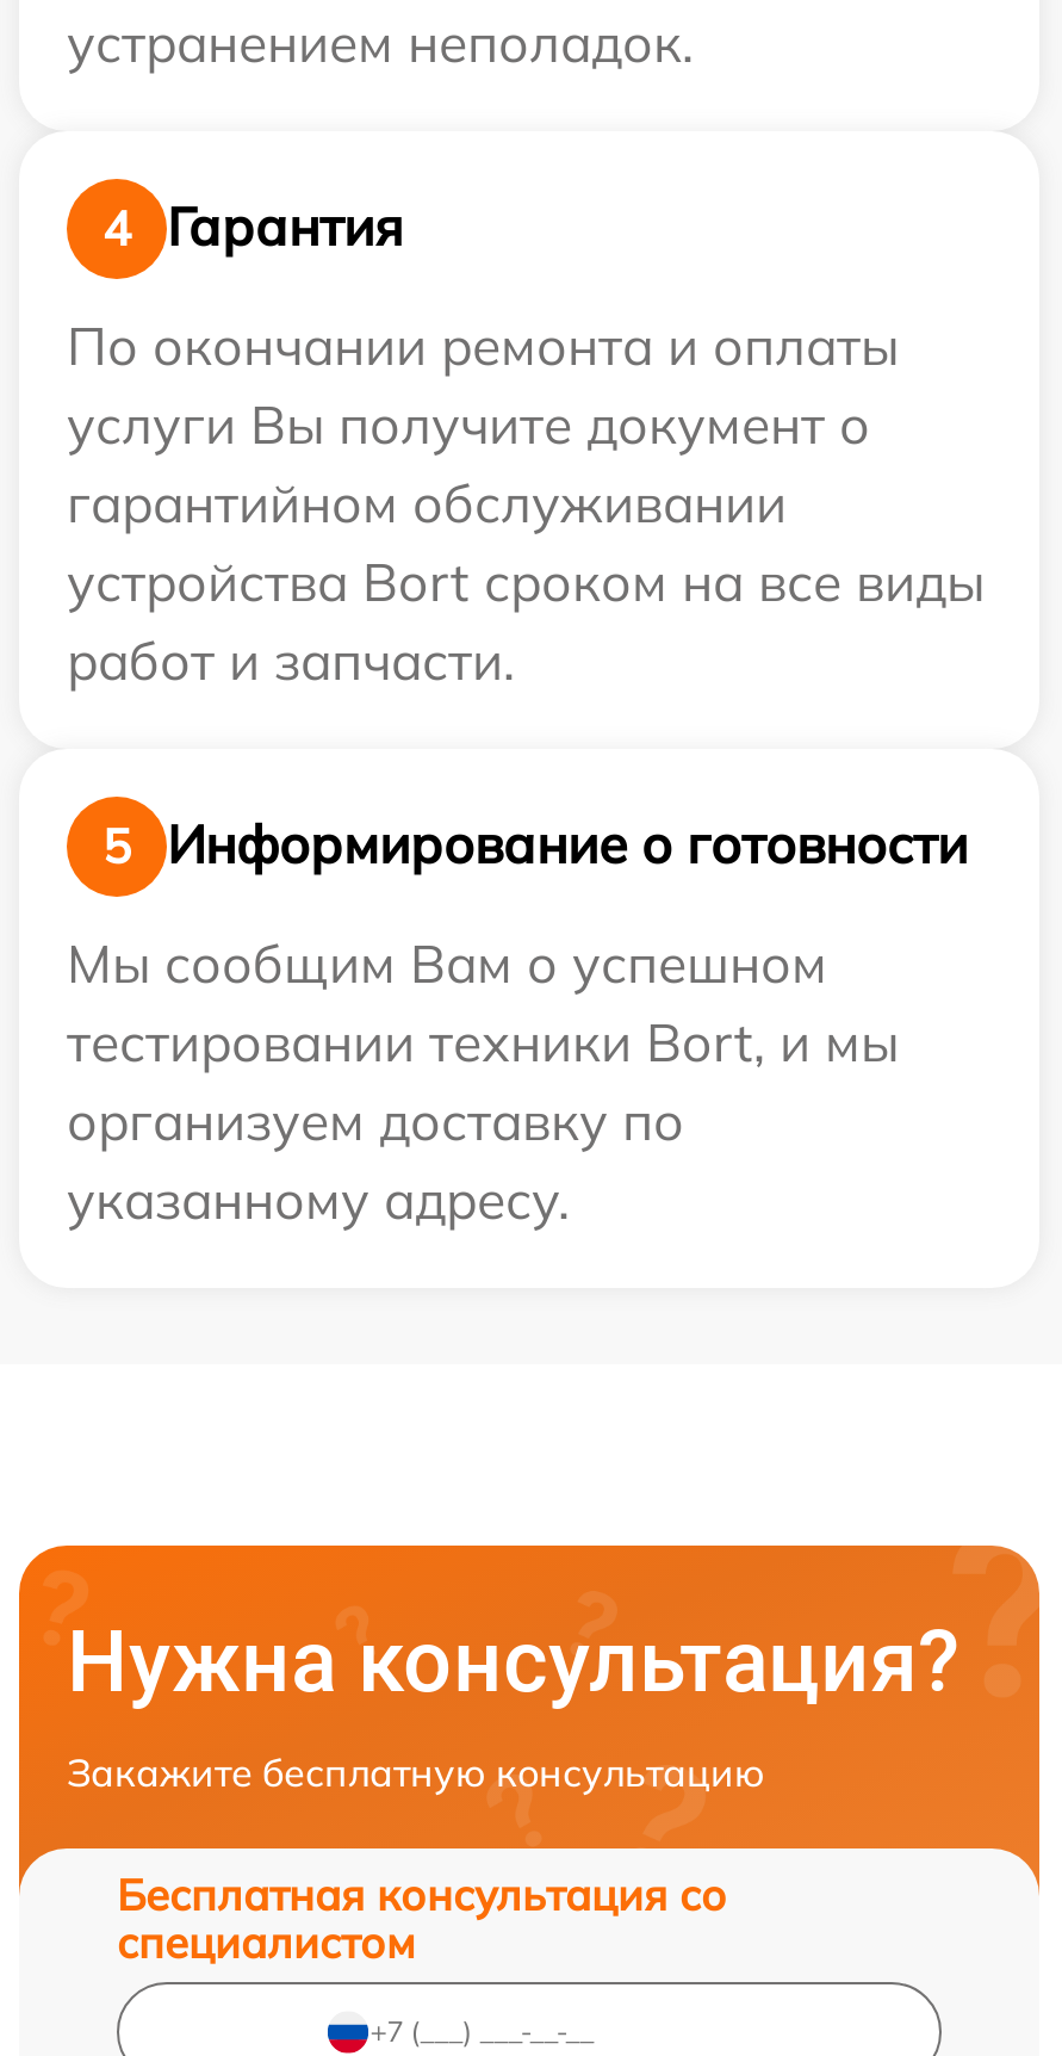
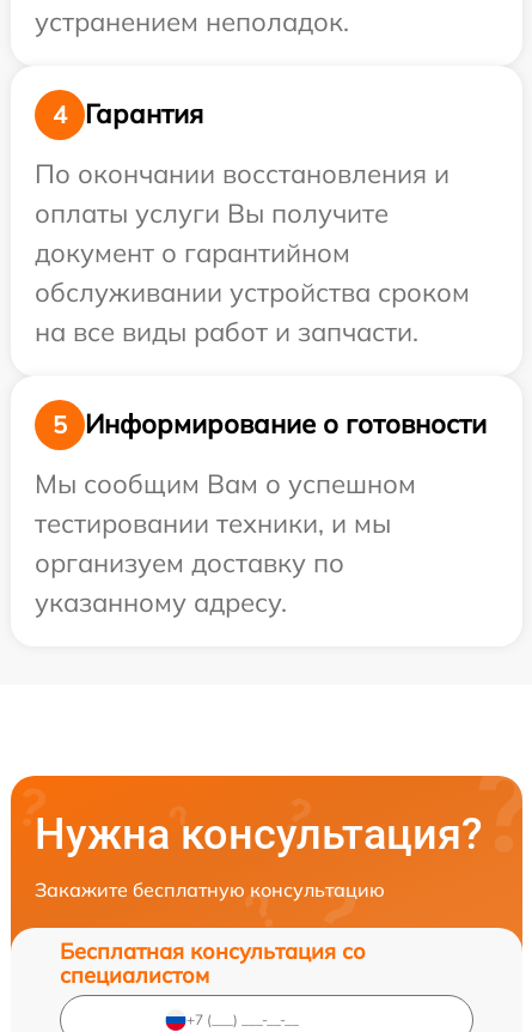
- По окончании ремонта и оплаты
- услуги Вы получите документ о
- гарантийном обслуживании
- устройства Bort сроком на все виды
- работ и запчасти.
+ По окончании восстановления и
+ оплаты услуги Вы получите
+ документ о гарантийном
+ обслуживании устройства сроком
+ на все виды работ и запчасти.

- тестировании техники Bort, и мы
+ тестировании техники, и мы
